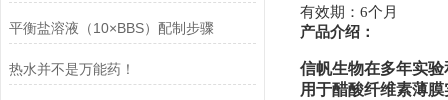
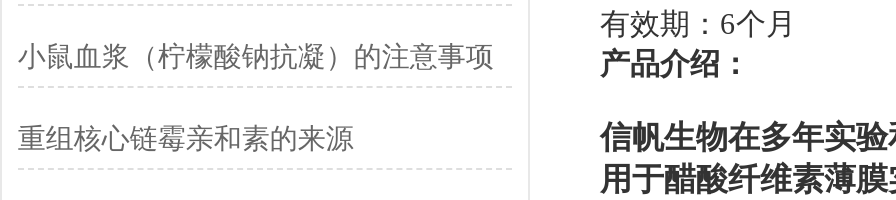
- 平衡盐溶液（10×BBS）配制步骤
+ 小鼠血浆（柠檬酸钠抗凝）的注意事项

- 热水并不是万能药！
+ 重组核心链霉亲和素的来源
